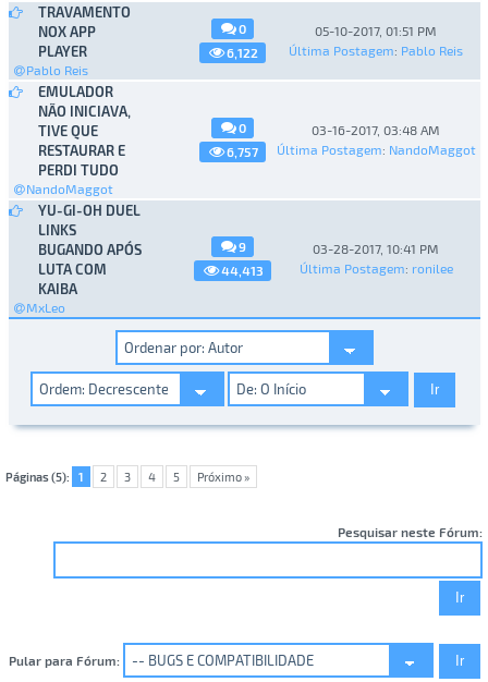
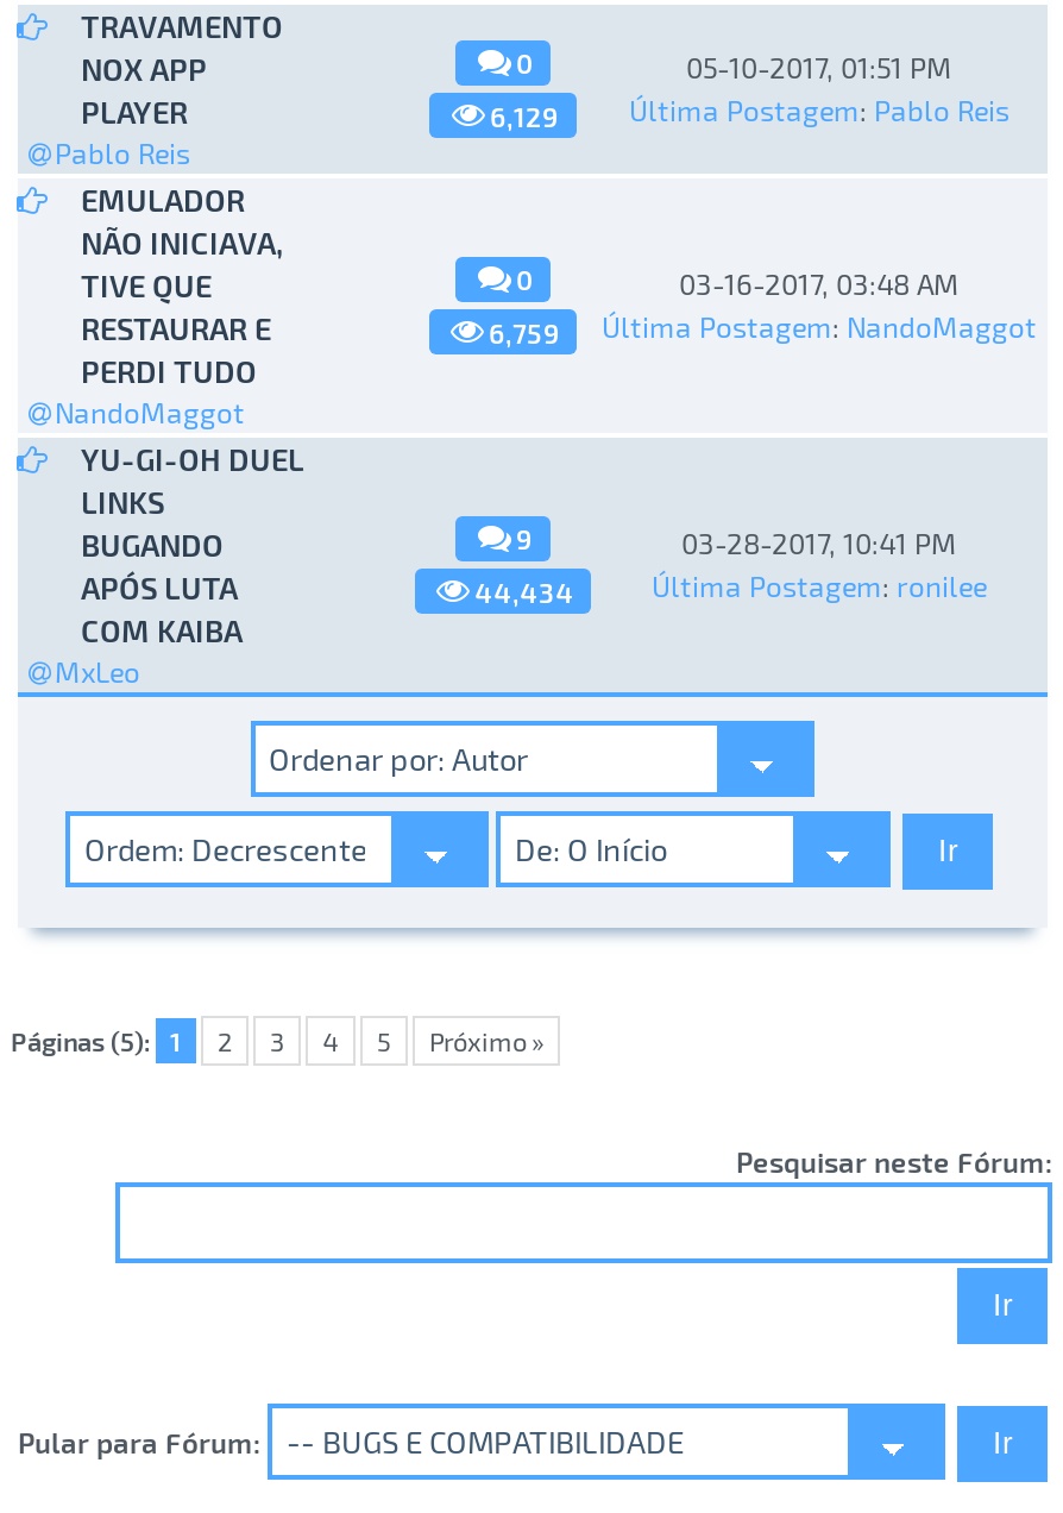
- 6,122
+ 6,129

- 6,757 Última Postagem: NandoMaggot
+ 6,759 Última Postagem: NandoMaggot

- 44,413
+ 44,434
